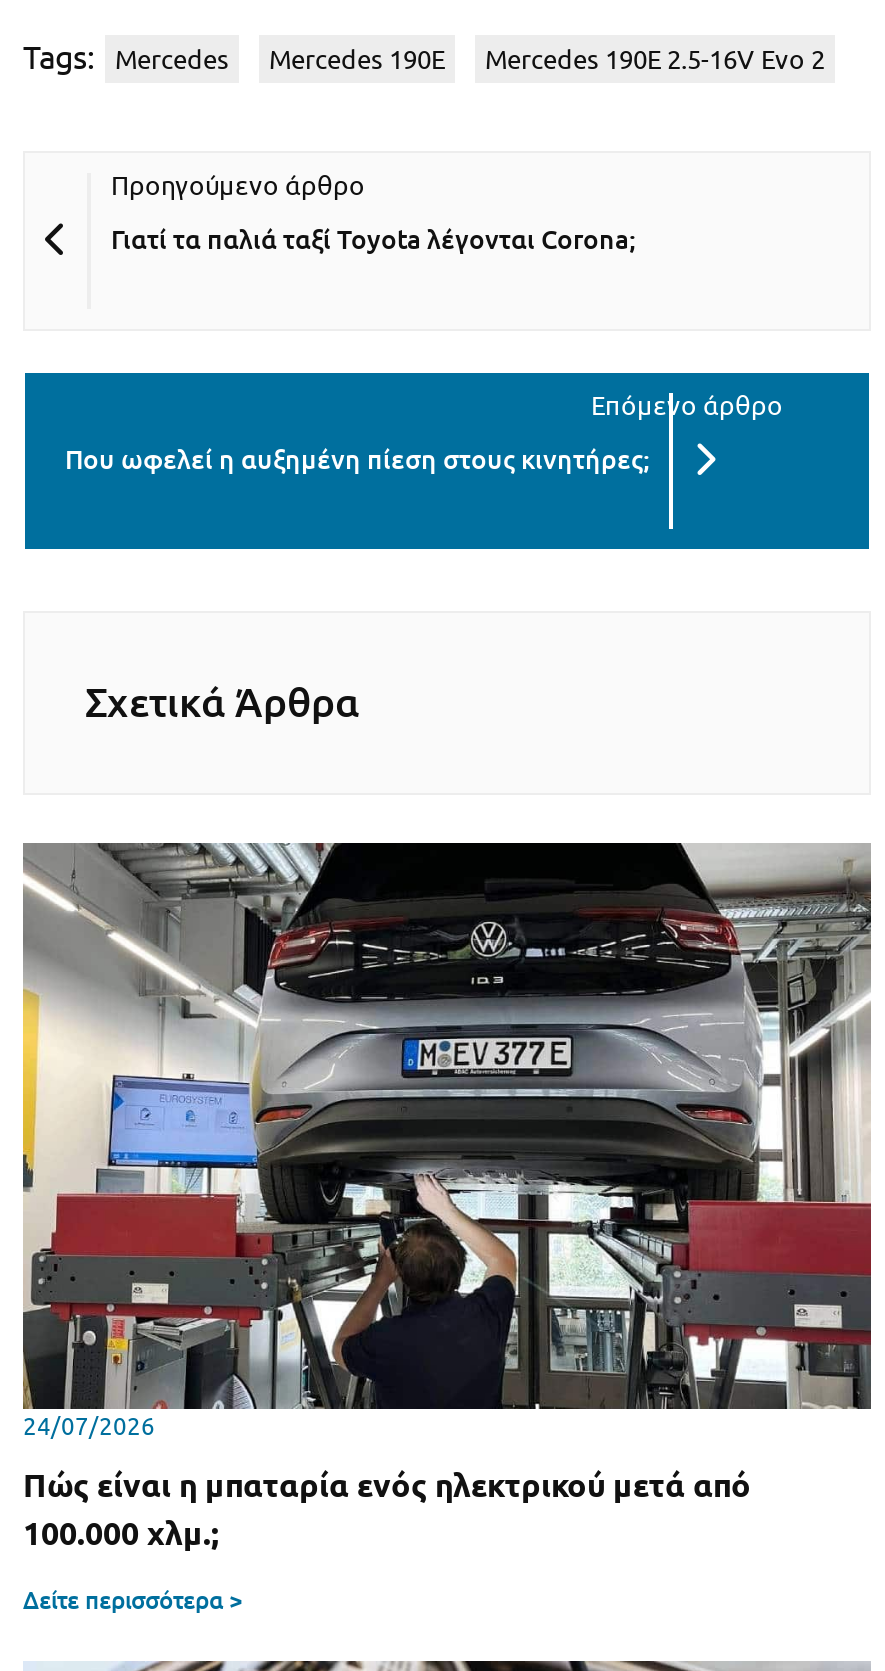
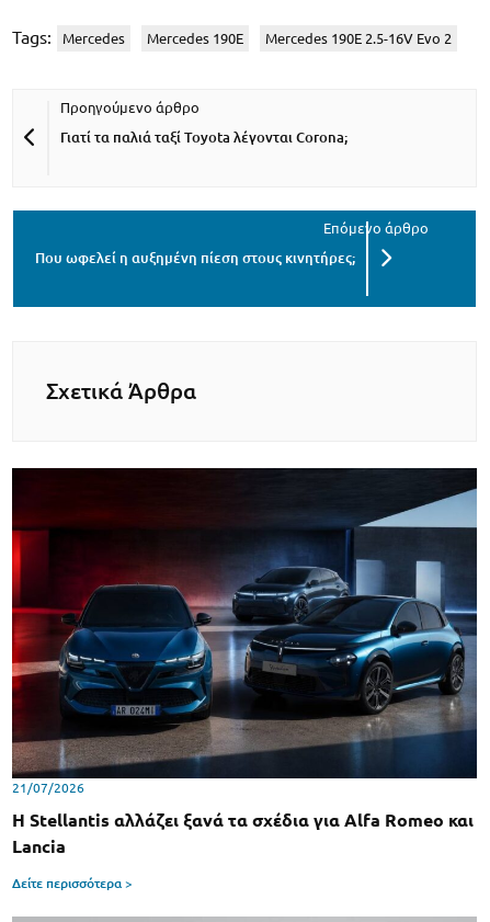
- [image]
- 24/07/2026
+ [image]
+ 21/07/2026

- Πώς είναι η μπαταρία ενός ηλεκτρικού μετά από
- 100.000 χλμ.;
+ Η Stellantis αλλάζει ξανά τα σχέδια για Alfa Romeo και
+ Lancia
